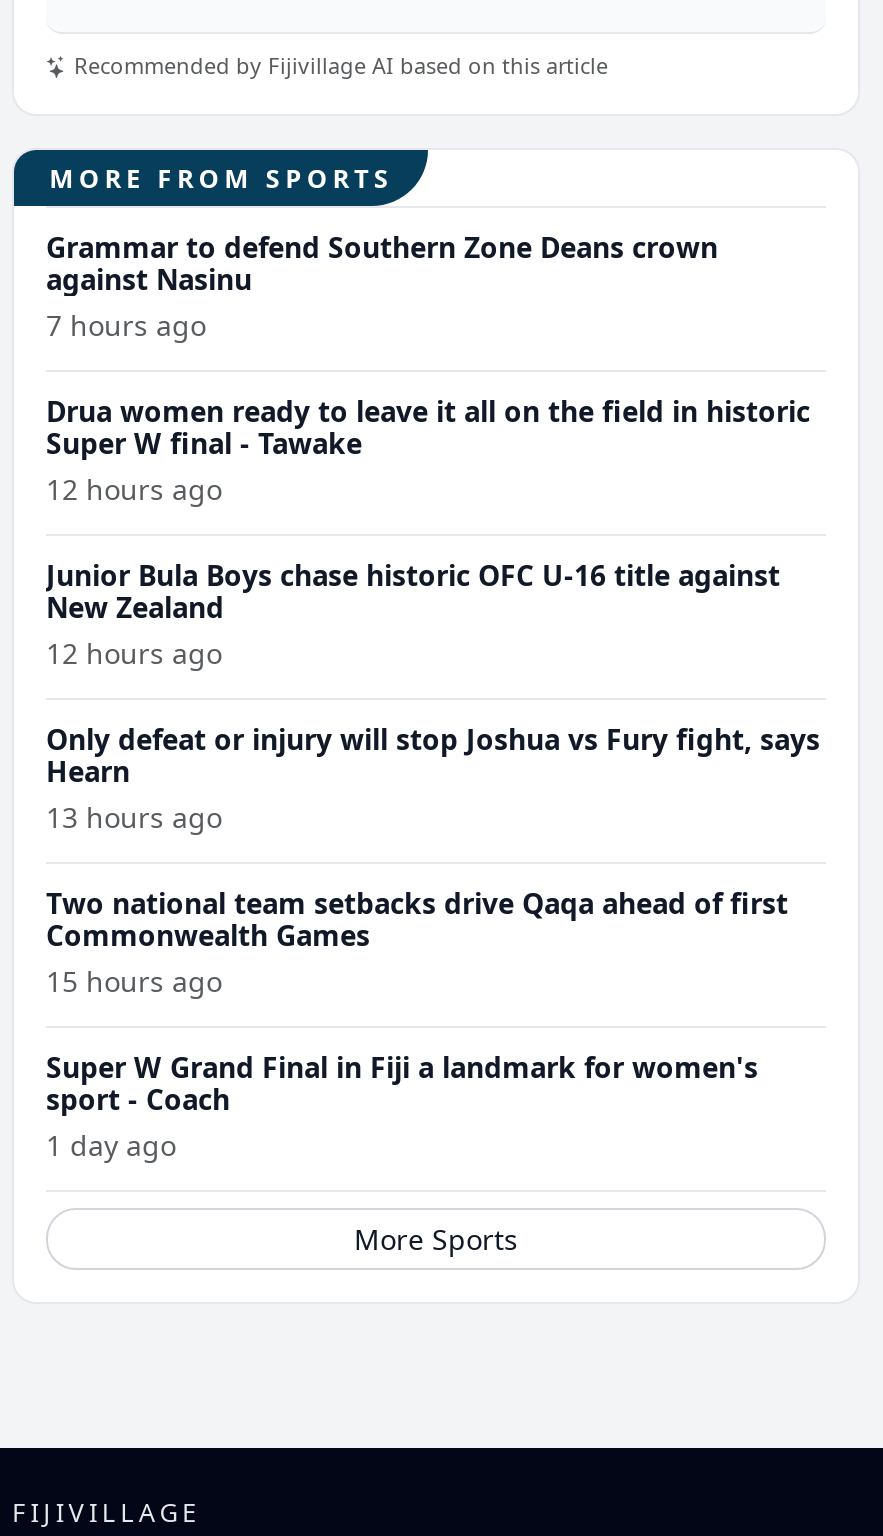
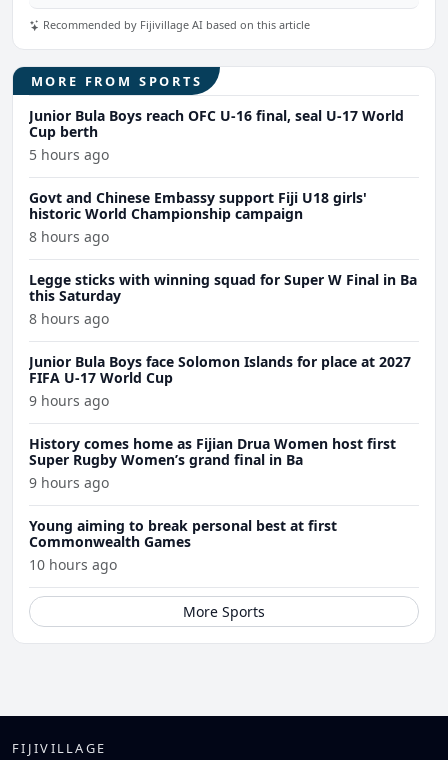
- Grammar to defend Southern Zone Deans crown
- against Nasinu
- 7 hours ago
- Drua women ready to leave it all on the field in historic
- Super W final - Tawake
- 12 hours ago
- Junior Bula Boys chase historic OFC U-16 title against
- New Zealand
- 12 hours ago
- Only defeat or injury will stop Joshua vs Fury fight, says
- Hearn
- 13 hours ago
- Two national team setbacks drive Qaqa ahead of first
+ Junior Bula Boys reach OFC U-16 final, seal U-17 World
+ Cup berth
+ 5 hours ago
+ Govt and Chinese Embassy support Fiji U18 girls'
+ historic World Championship campaign
+ 8 hours ago
+ Legge sticks with winning squad for Super W Final in Ba
+ this Saturday
+ 8 hours ago
+ Junior Bula Boys face Solomon Islands for place at 2027
+ FIFA U-17 World Cup
+ 9 hours ago
+ History comes home as Fijian Drua Women host first
+ Super Rugby Women’s grand final in Ba
+ 9 hours ago
+ Young aiming to break personal best at first

moved down: Commonwealth Games

- 15 hours ago
- Super W Grand Final in Fiji a landmark for women's
- sport - Coach
- 1 day ago
+ 10 hours ago
